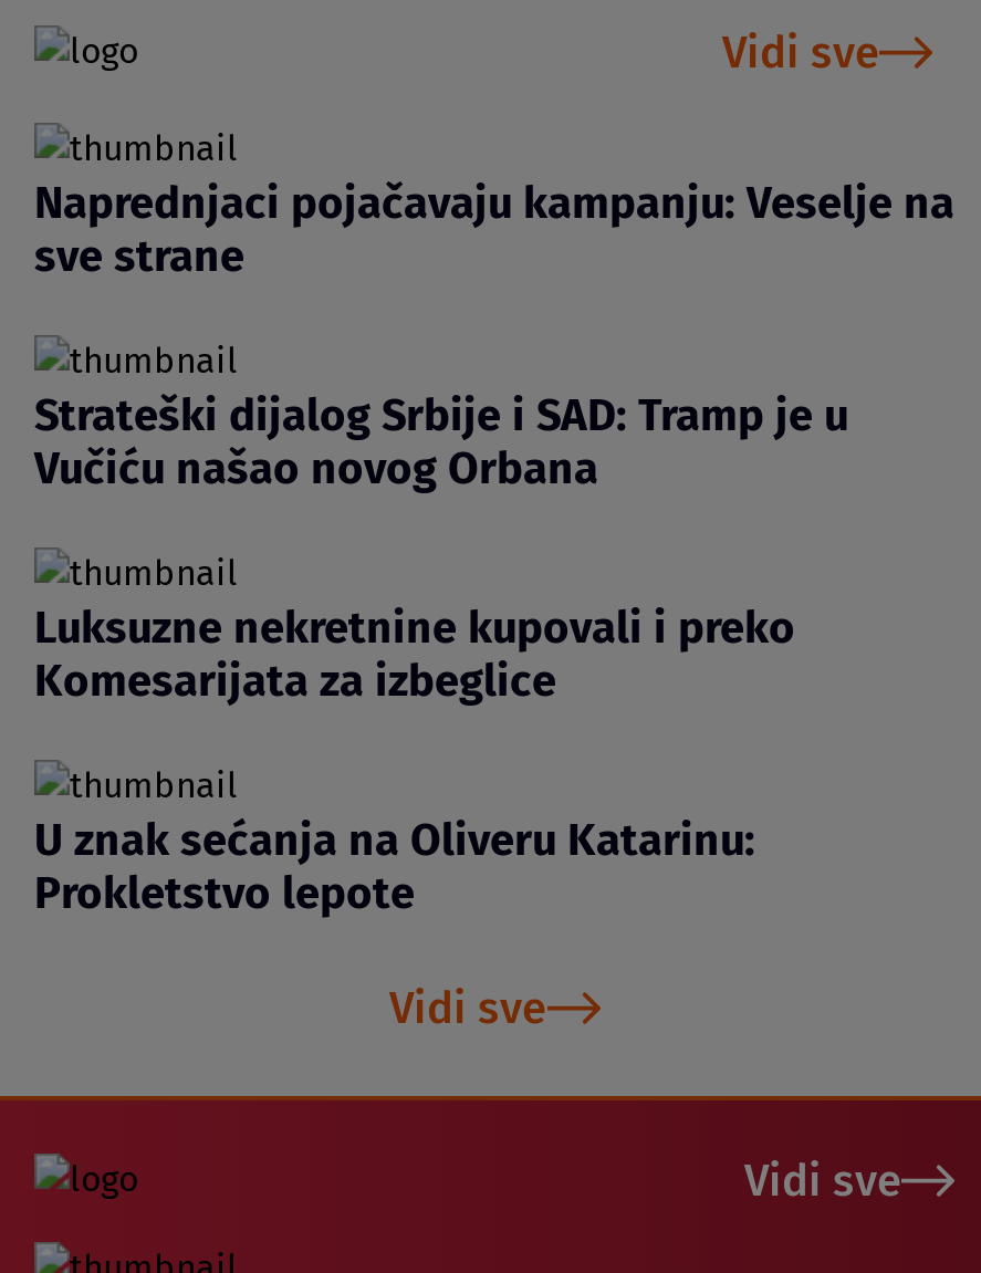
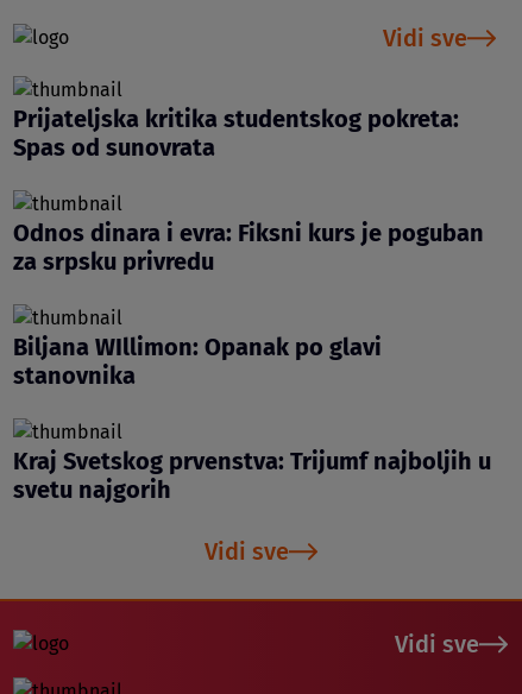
- Naprednjaci pojačavaju kampanju: Veselje na
- sve strane
+ Prijateljska kritika studentskog pokreta:
+ Spas od sunovrata

- Strateški dijalog Srbije i SAD: Tramp je u
- Vučiću našao novog Orbana
+ Odnos dinara i evra: Fiksni kurs je poguban
+ za srpsku privredu

- Luksuzne nekretnine kupovali i preko
- Komesarijata za izbeglice
+ Biljana WIllimon: Opanak po glavi
+ stanovnika

- U znak sećanja na Oliveru Katarinu:
- Prokletstvo lepote
+ Kraj Svetskog prvenstva: Trijumf najboljih u
+ svetu najgorih
